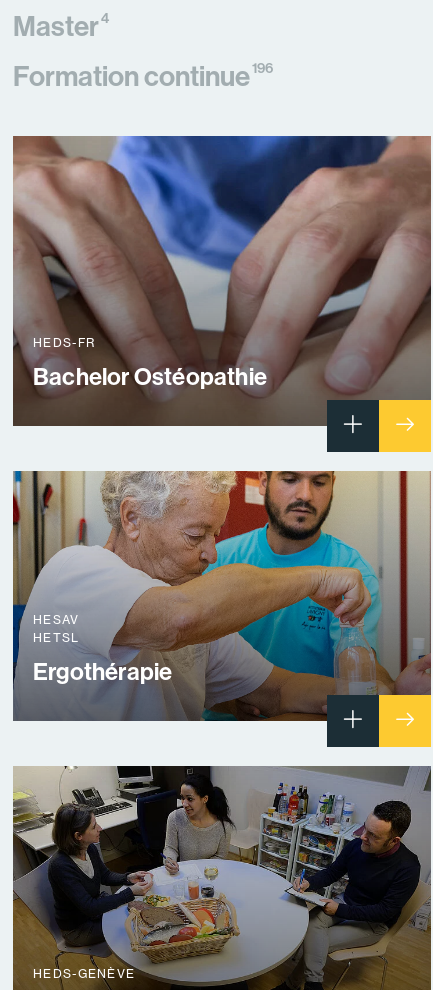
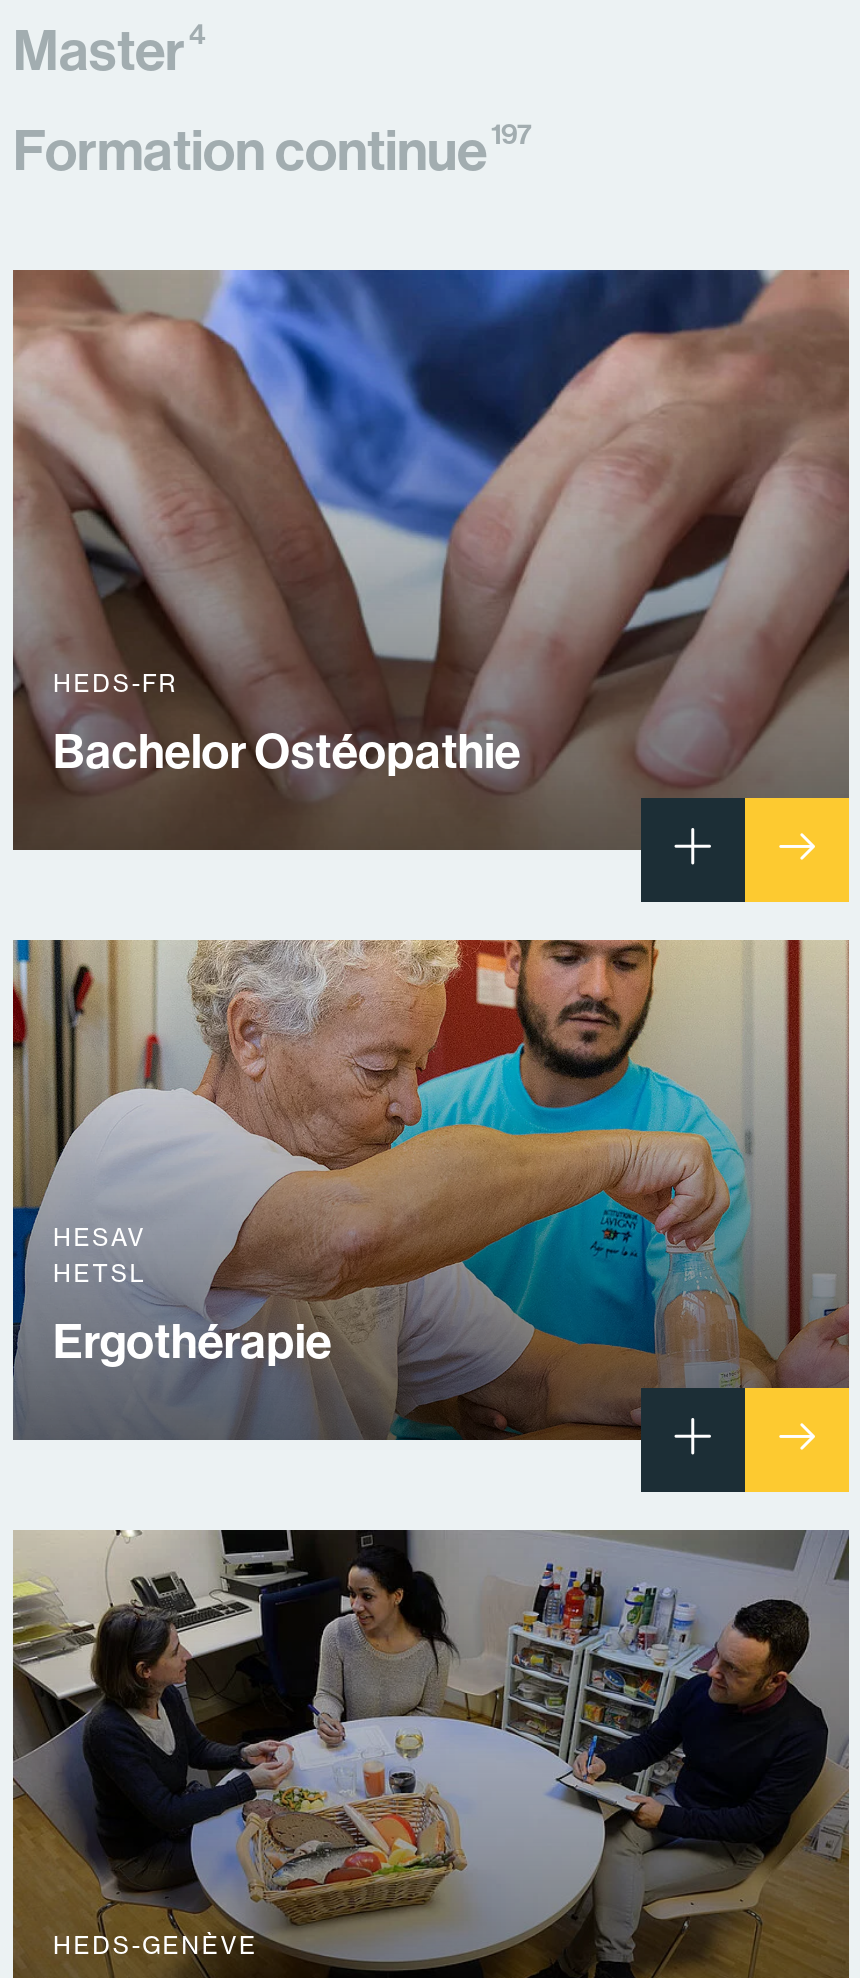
- Formation continue 196
+ Formation continue 197
